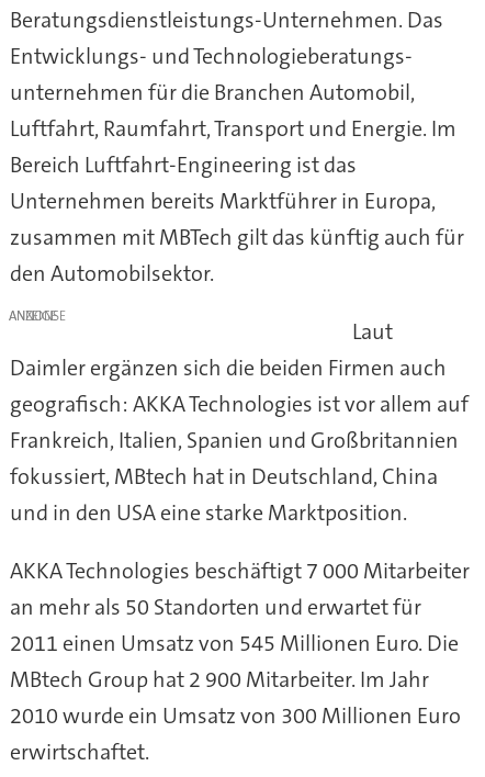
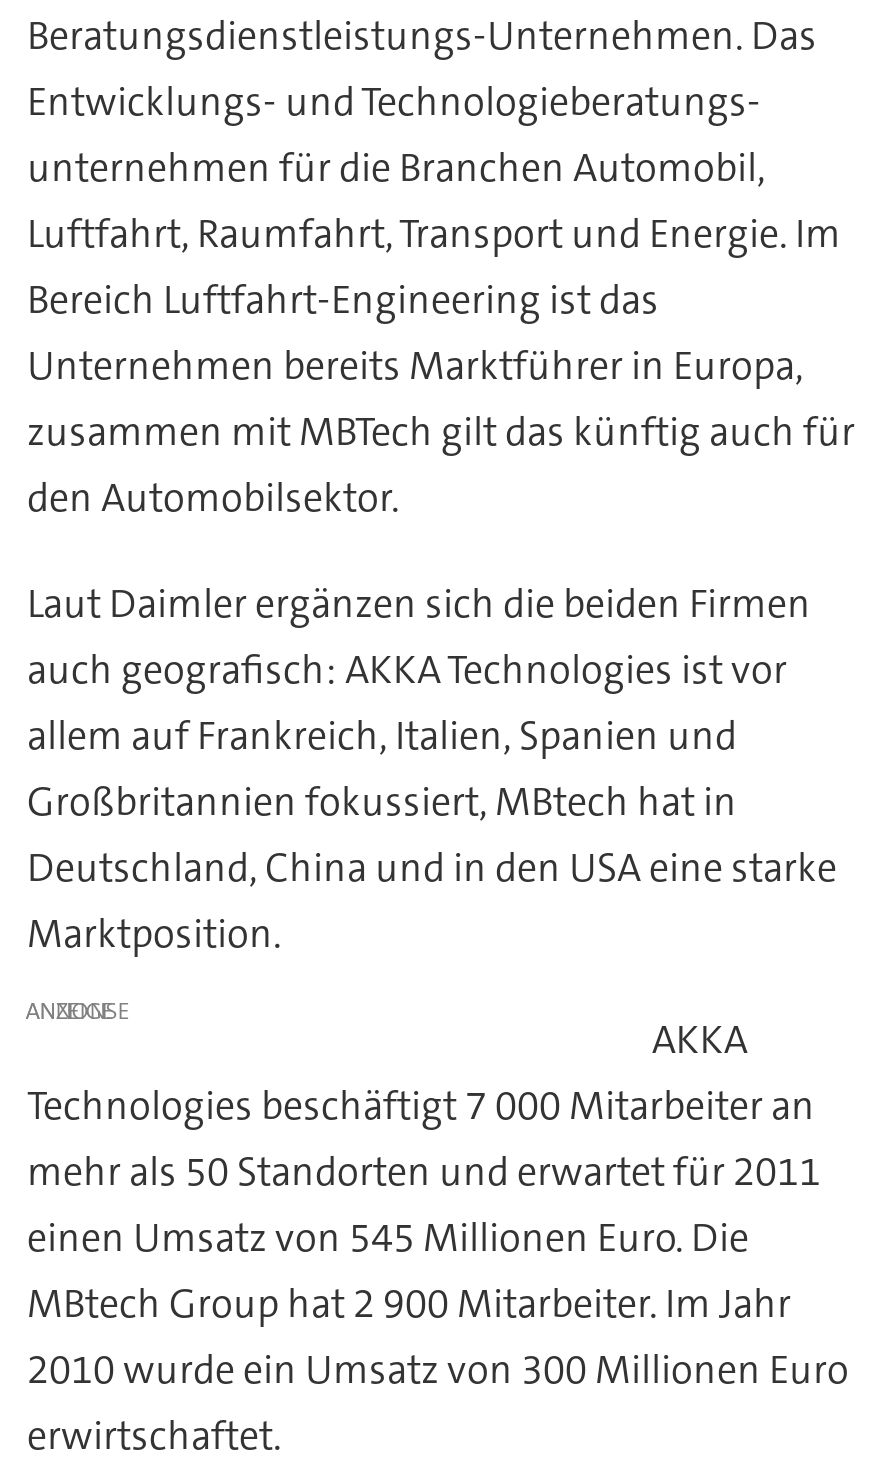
+ Laut Daimler ergänzen sich die beiden Firmen
+ auch geografisch: AKKA Technologies ist vor
+ allem auf Frankreich, Italien, Spanien und
+ Großbritannien fokussiert, MBtech hat in
+ Deutschland, China und in den USA eine starke
+ Marktposition.

moved down: ANZEIGE

- Laut
- Daimler ergänzen sich die beiden Firmen auch
- geografisch: AKKA Technologies ist vor allem auf
- Frankreich, Italien, Spanien und Großbritannien
- fokussiert, MBtech hat in Deutschland, China
- und in den USA eine starke Marktposition.
- AKKA Technologies beschäftigt 7 000 Mitarbeiter
- an mehr als 50 Standorten und erwartet für
- 2011 einen Umsatz von 545 Millionen Euro. Die
+ AKKA
+ Technologies beschäftigt 7 000 Mitarbeiter an
+ mehr als 50 Standorten und erwartet für 2011
+ einen Umsatz von 545 Millionen Euro. Die
